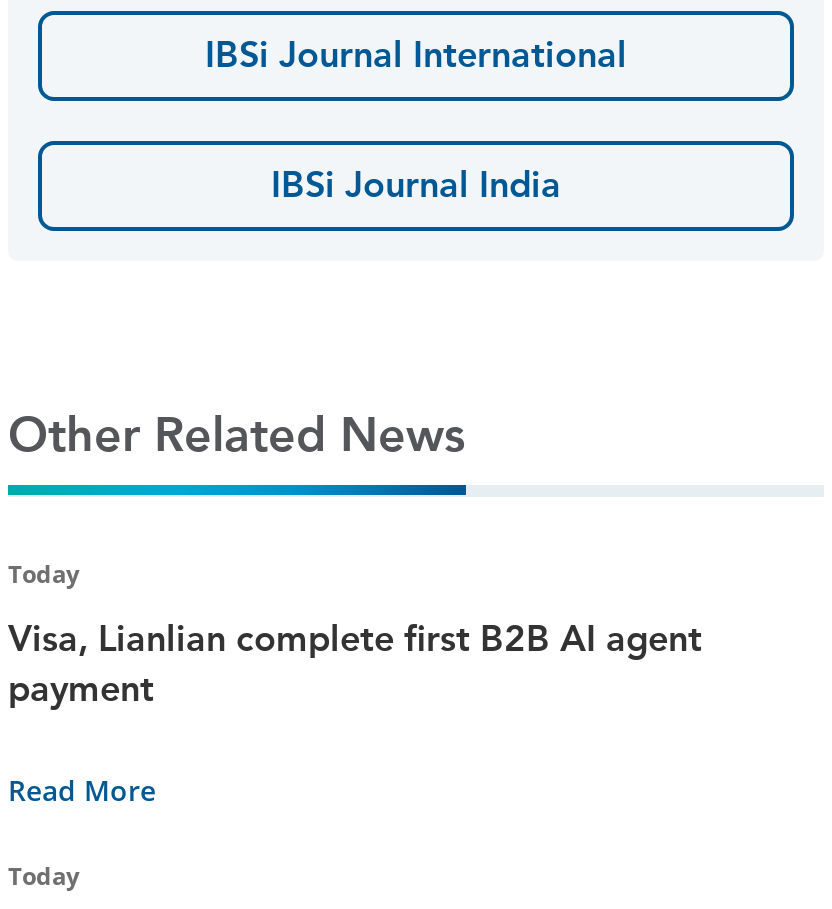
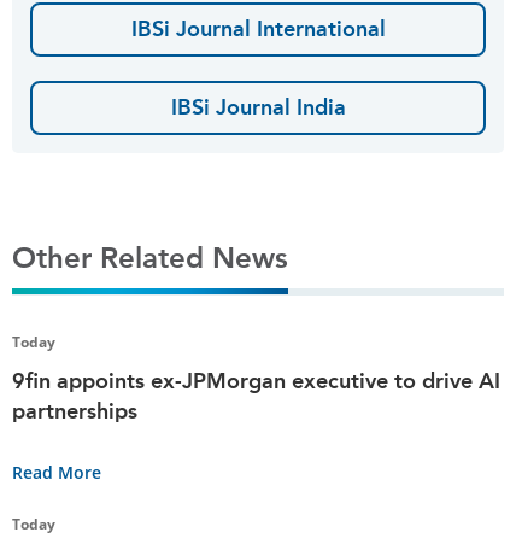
- Visa, Lianlian complete first B2B AI agent
- payment
+ 9fin appoints ex-JPMorgan executive to drive AI
+ partnerships
